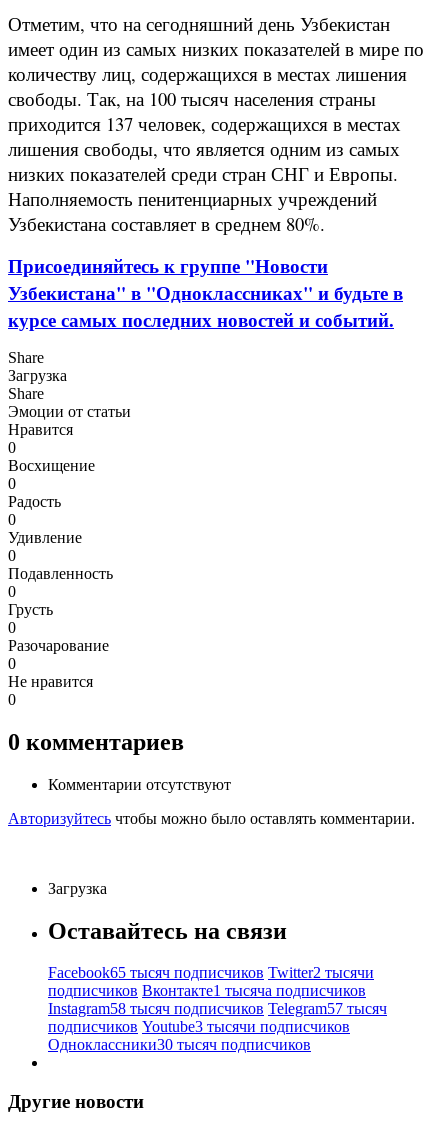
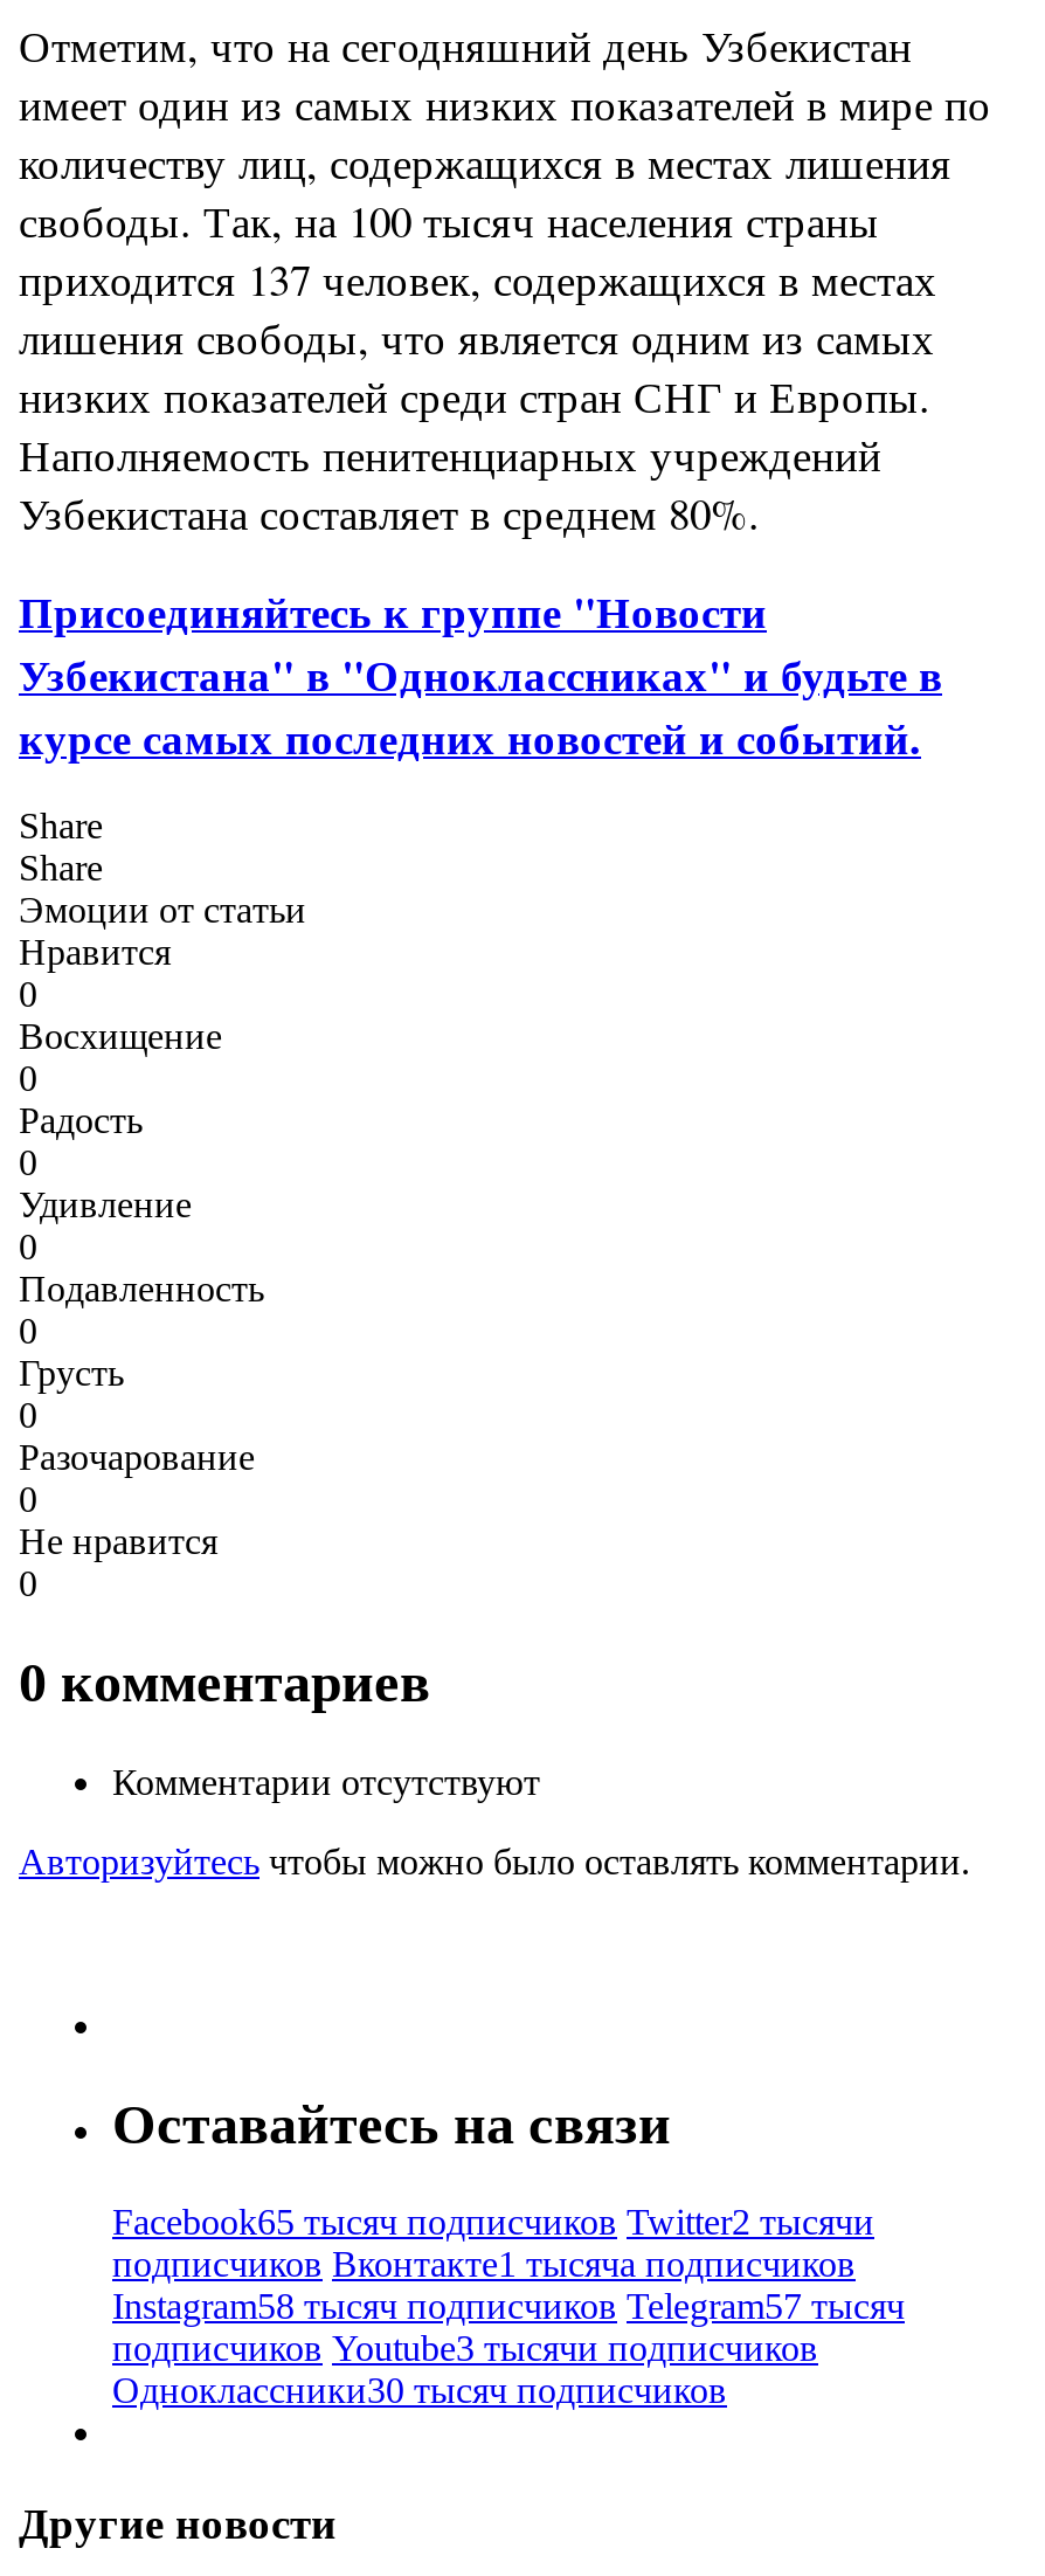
- Загрузка

- Загрузка
